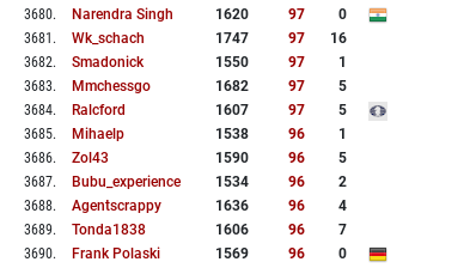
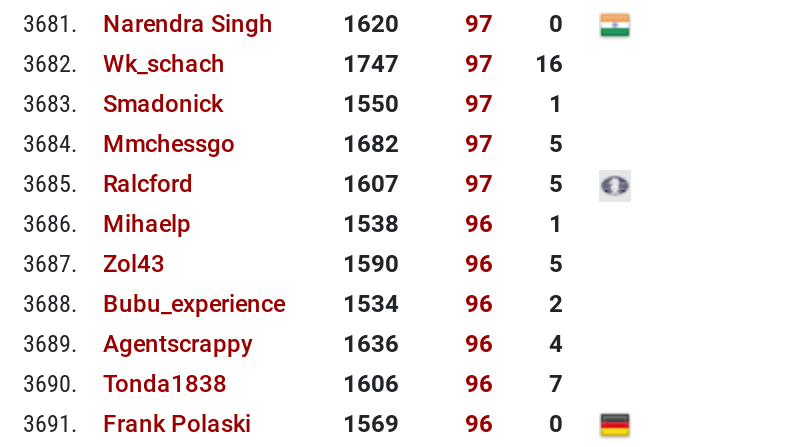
- 3680. Narendra Singh
+ 3681. Narendra Singh

- 3681. Wk_schach
+ 3682. Wk_schach

- 3682. Smadonick
+ 3683. Smadonick

- 3683. Mmchessgo
+ 3684. Mmchessgo

- 3684. Ralcford
+ 3685. Ralcford

- 3685. Mihaelp
+ 3686. Mihaelp

- 3686. Zol43
+ 3687. Zol43

- 3687. Bubu_experience
+ 3688. Bubu_experience

- 3688. Agentscrappy
+ 3689. Agentscrappy

- 3689. Tonda1838
+ 3690. Tonda1838

- 3690. Frank Polaski
+ 3691. Frank Polaski
